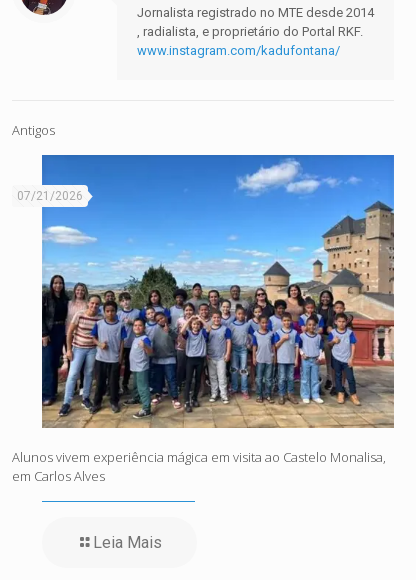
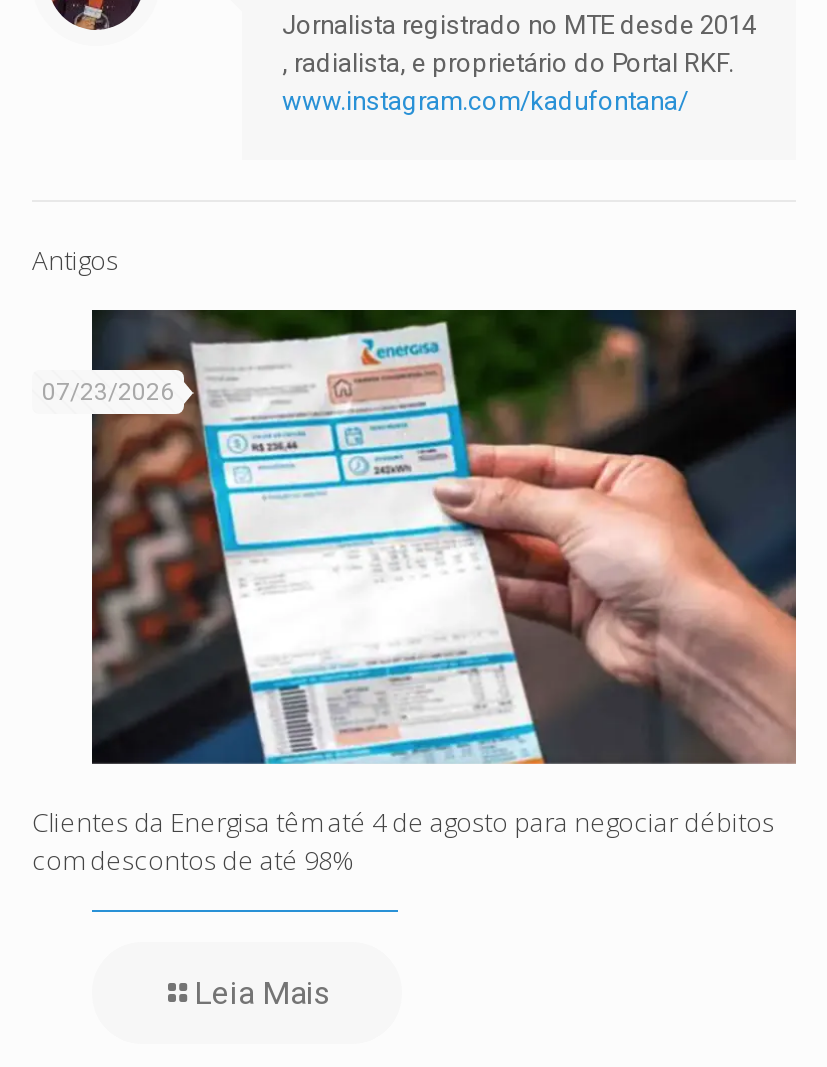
- [image]
- 07/21/2026
+ [image]
+ 07/23/2026

- Alunos vivem experiência mágica em visita ao Castelo Monalisa,
- em Carlos Alves
+ Clientes da Energisa têm até 4 de agosto para negociar débitos
+ com descontos de até 98%
